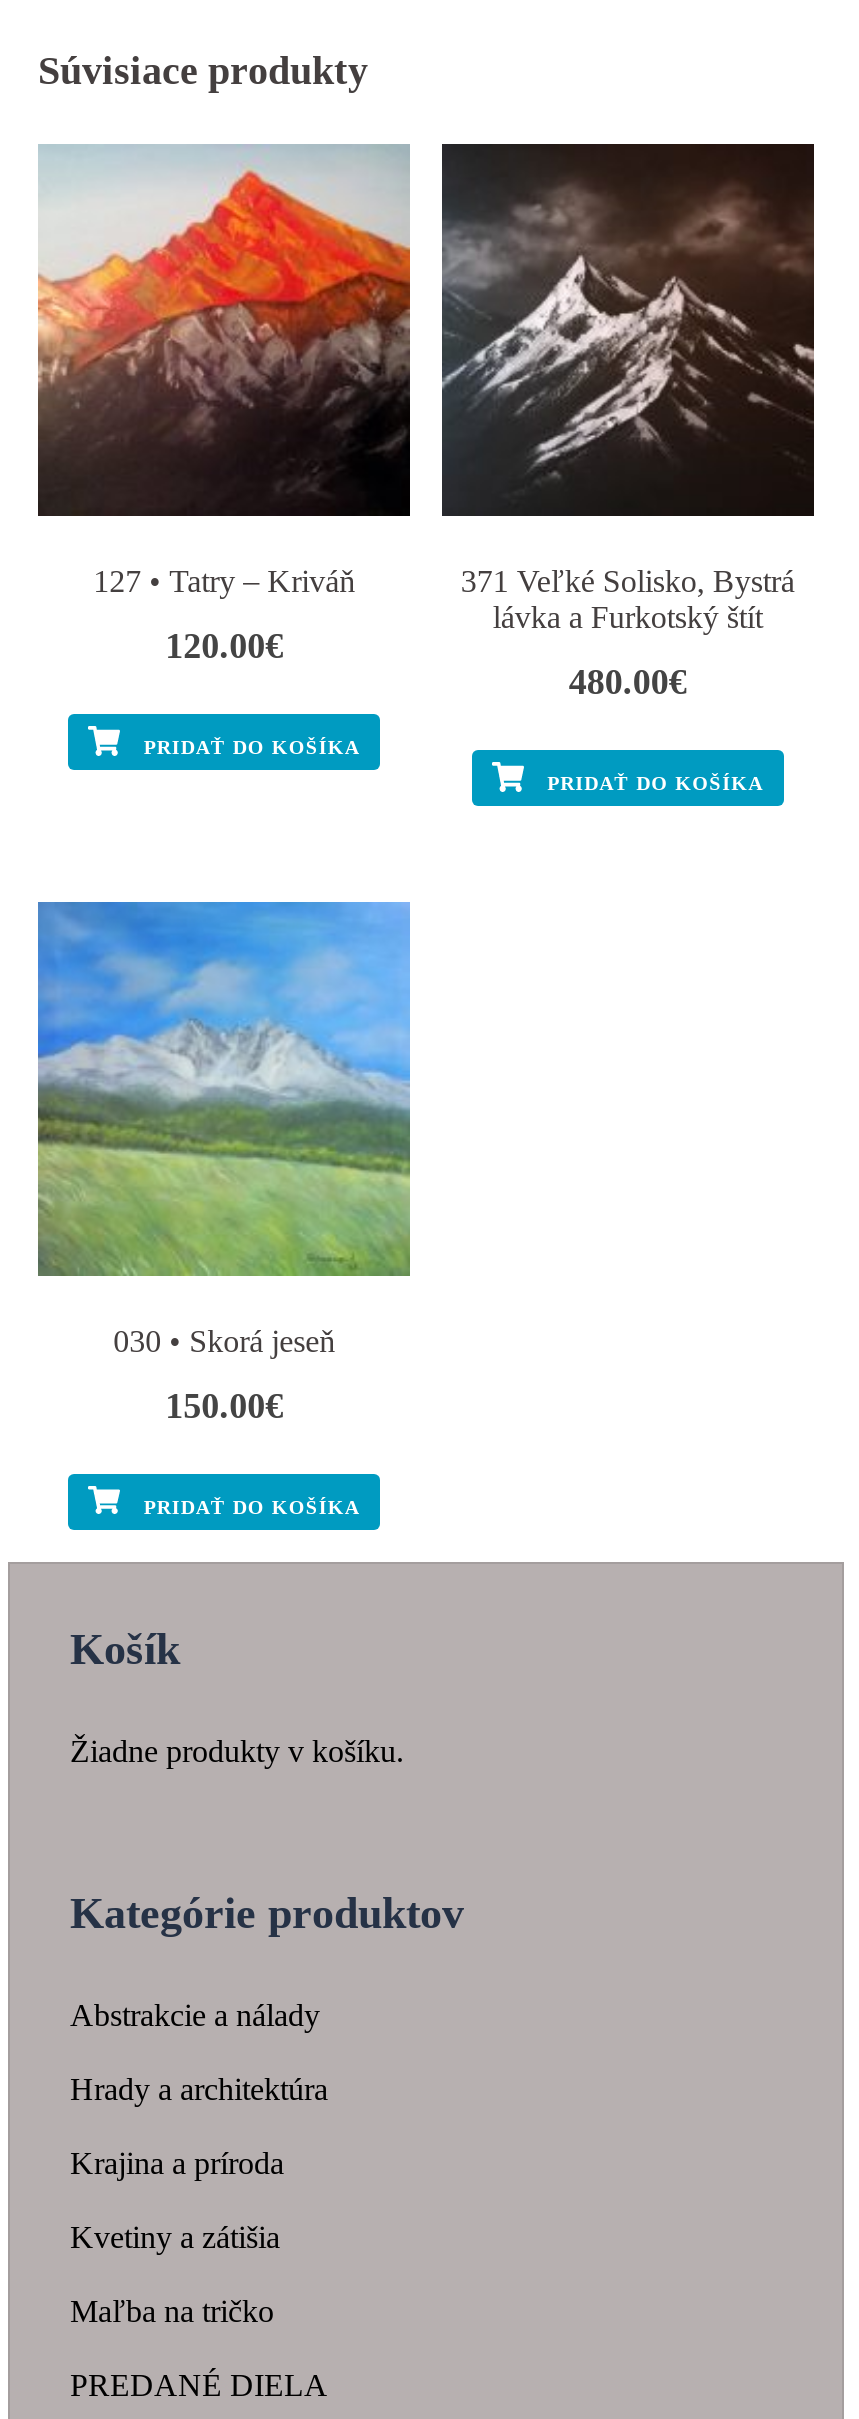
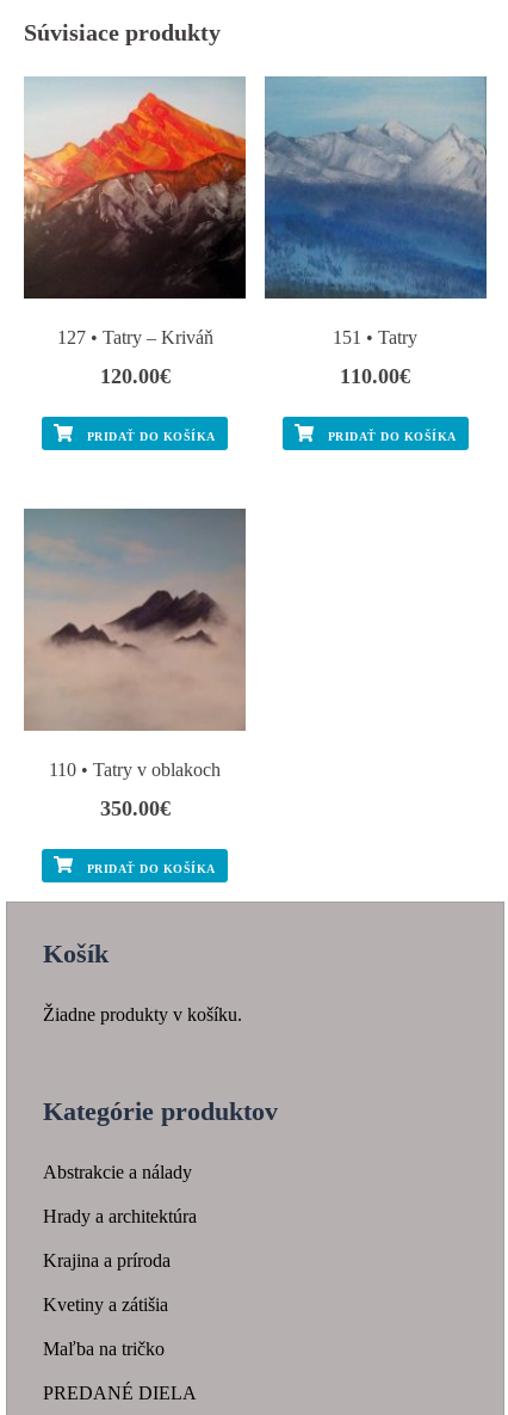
- [image]
- 371 Veľké Solisko, Bystrá
- lávka a Furkotský štít
+ [image]
+ 151 • Tatry

- 480.00€
+ 110.00€

- [image]
- 030 • Skorá jeseň
+ [image]
+ 110 • Tatry v oblakoch

- 150.00€
+ 350.00€
